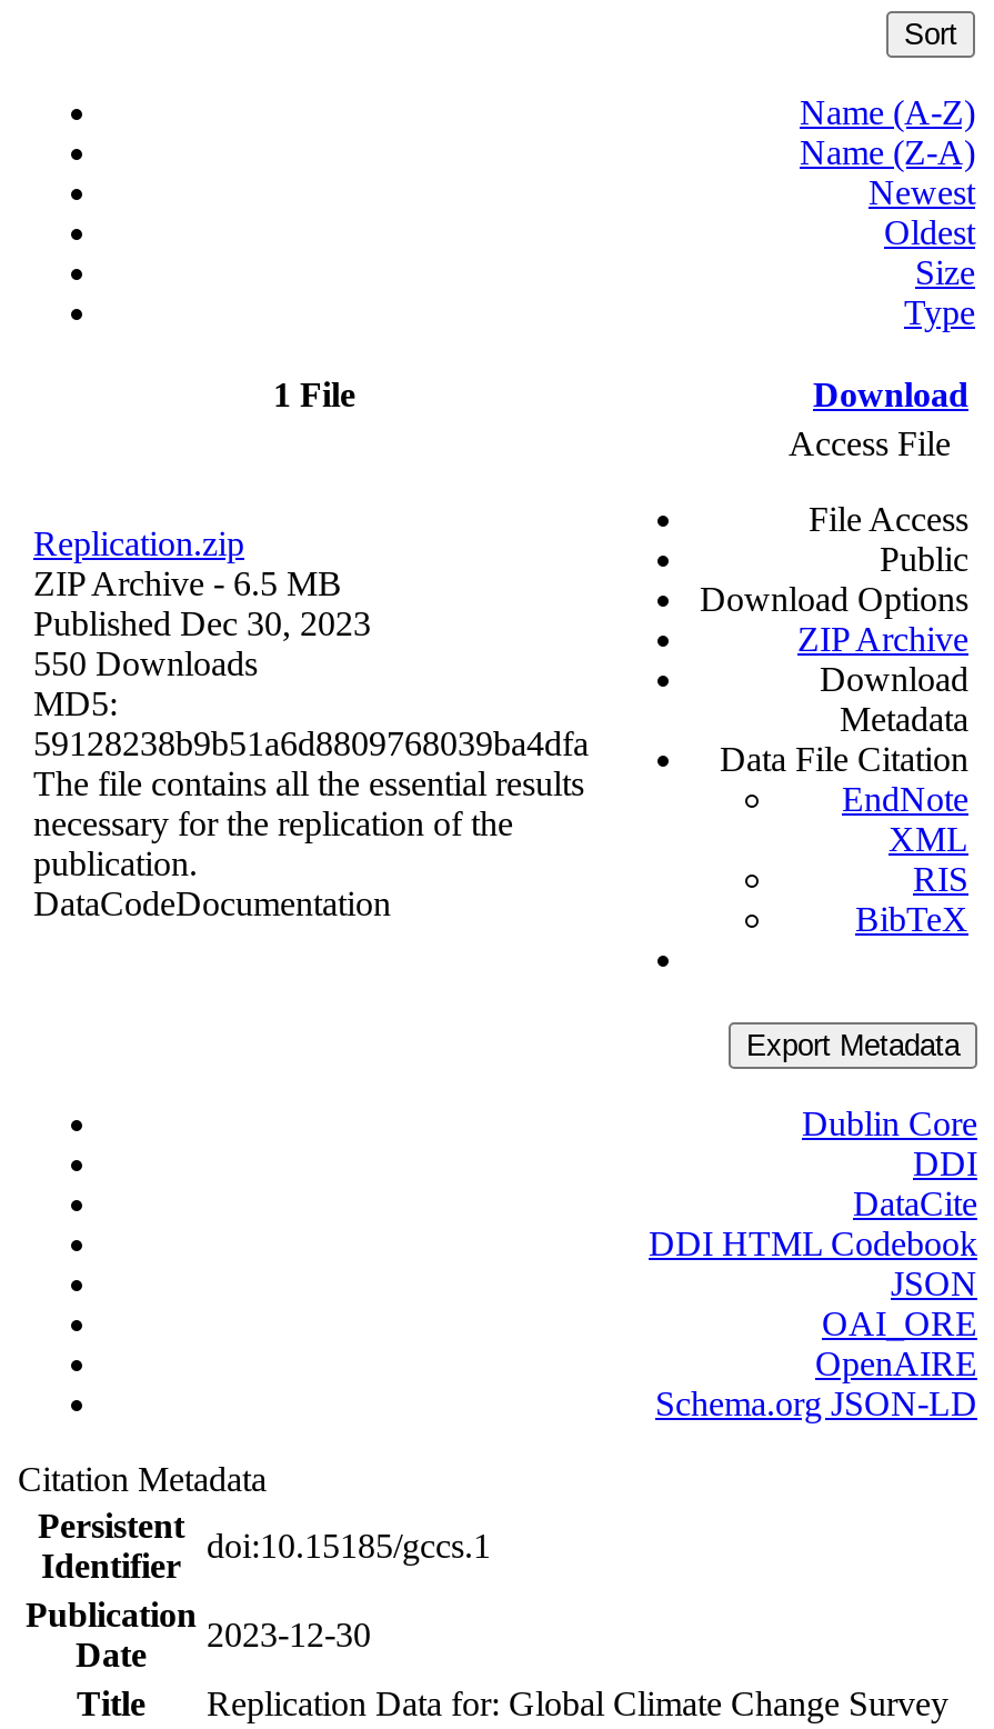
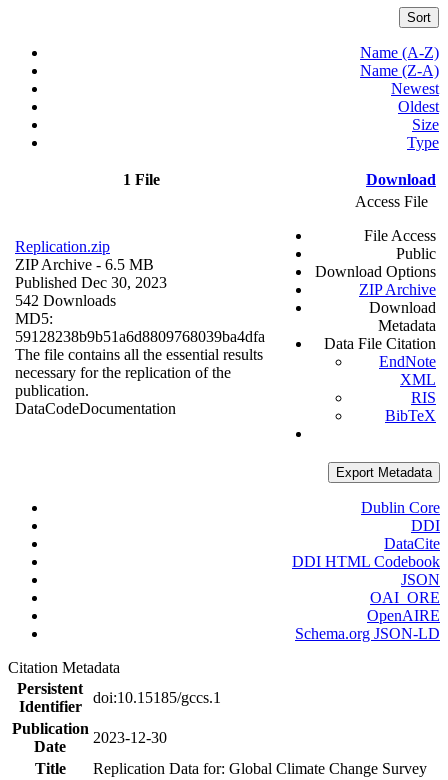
- 550 Downloads
+ 542 Downloads
